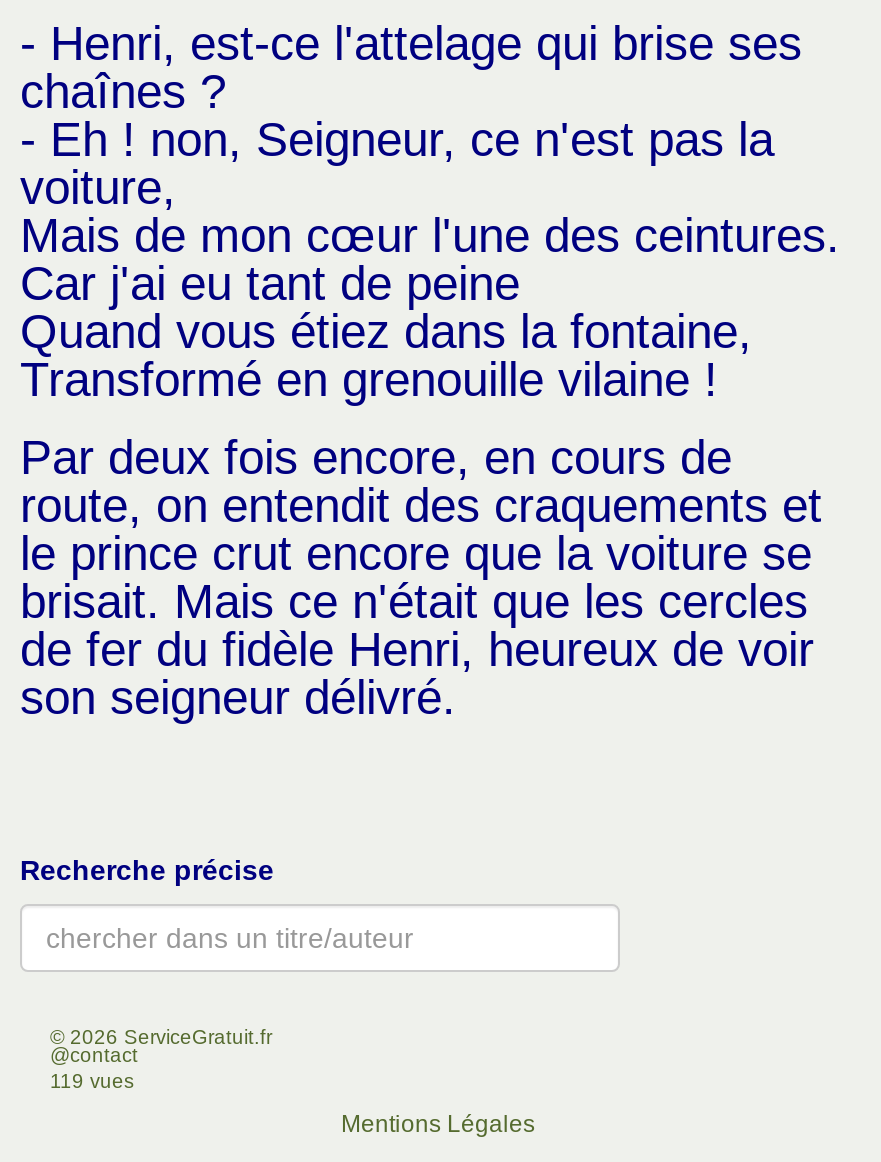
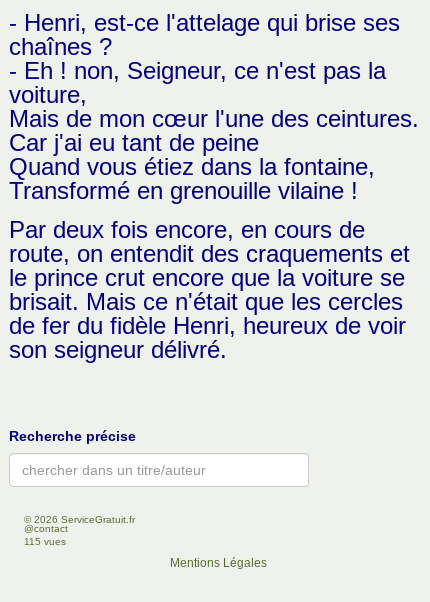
- 119 vues
+ 115 vues
